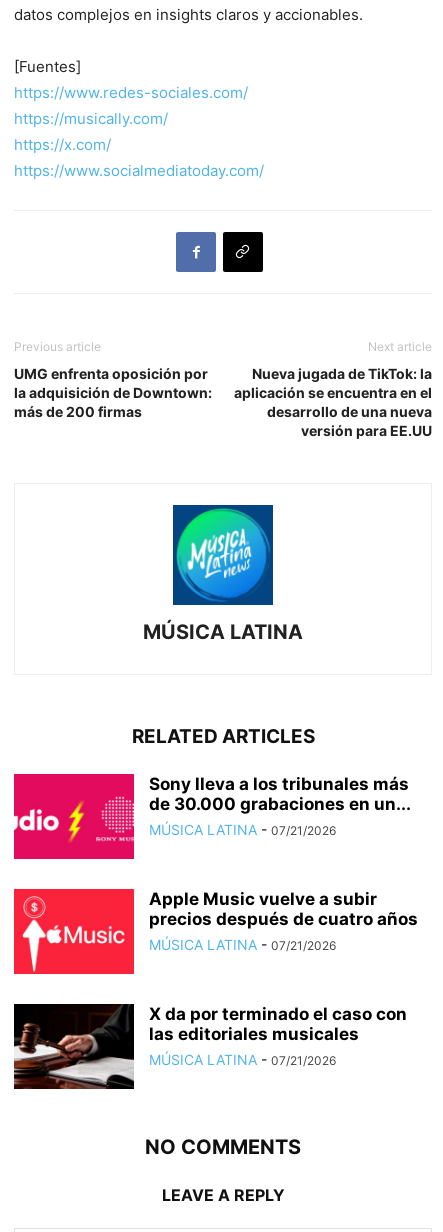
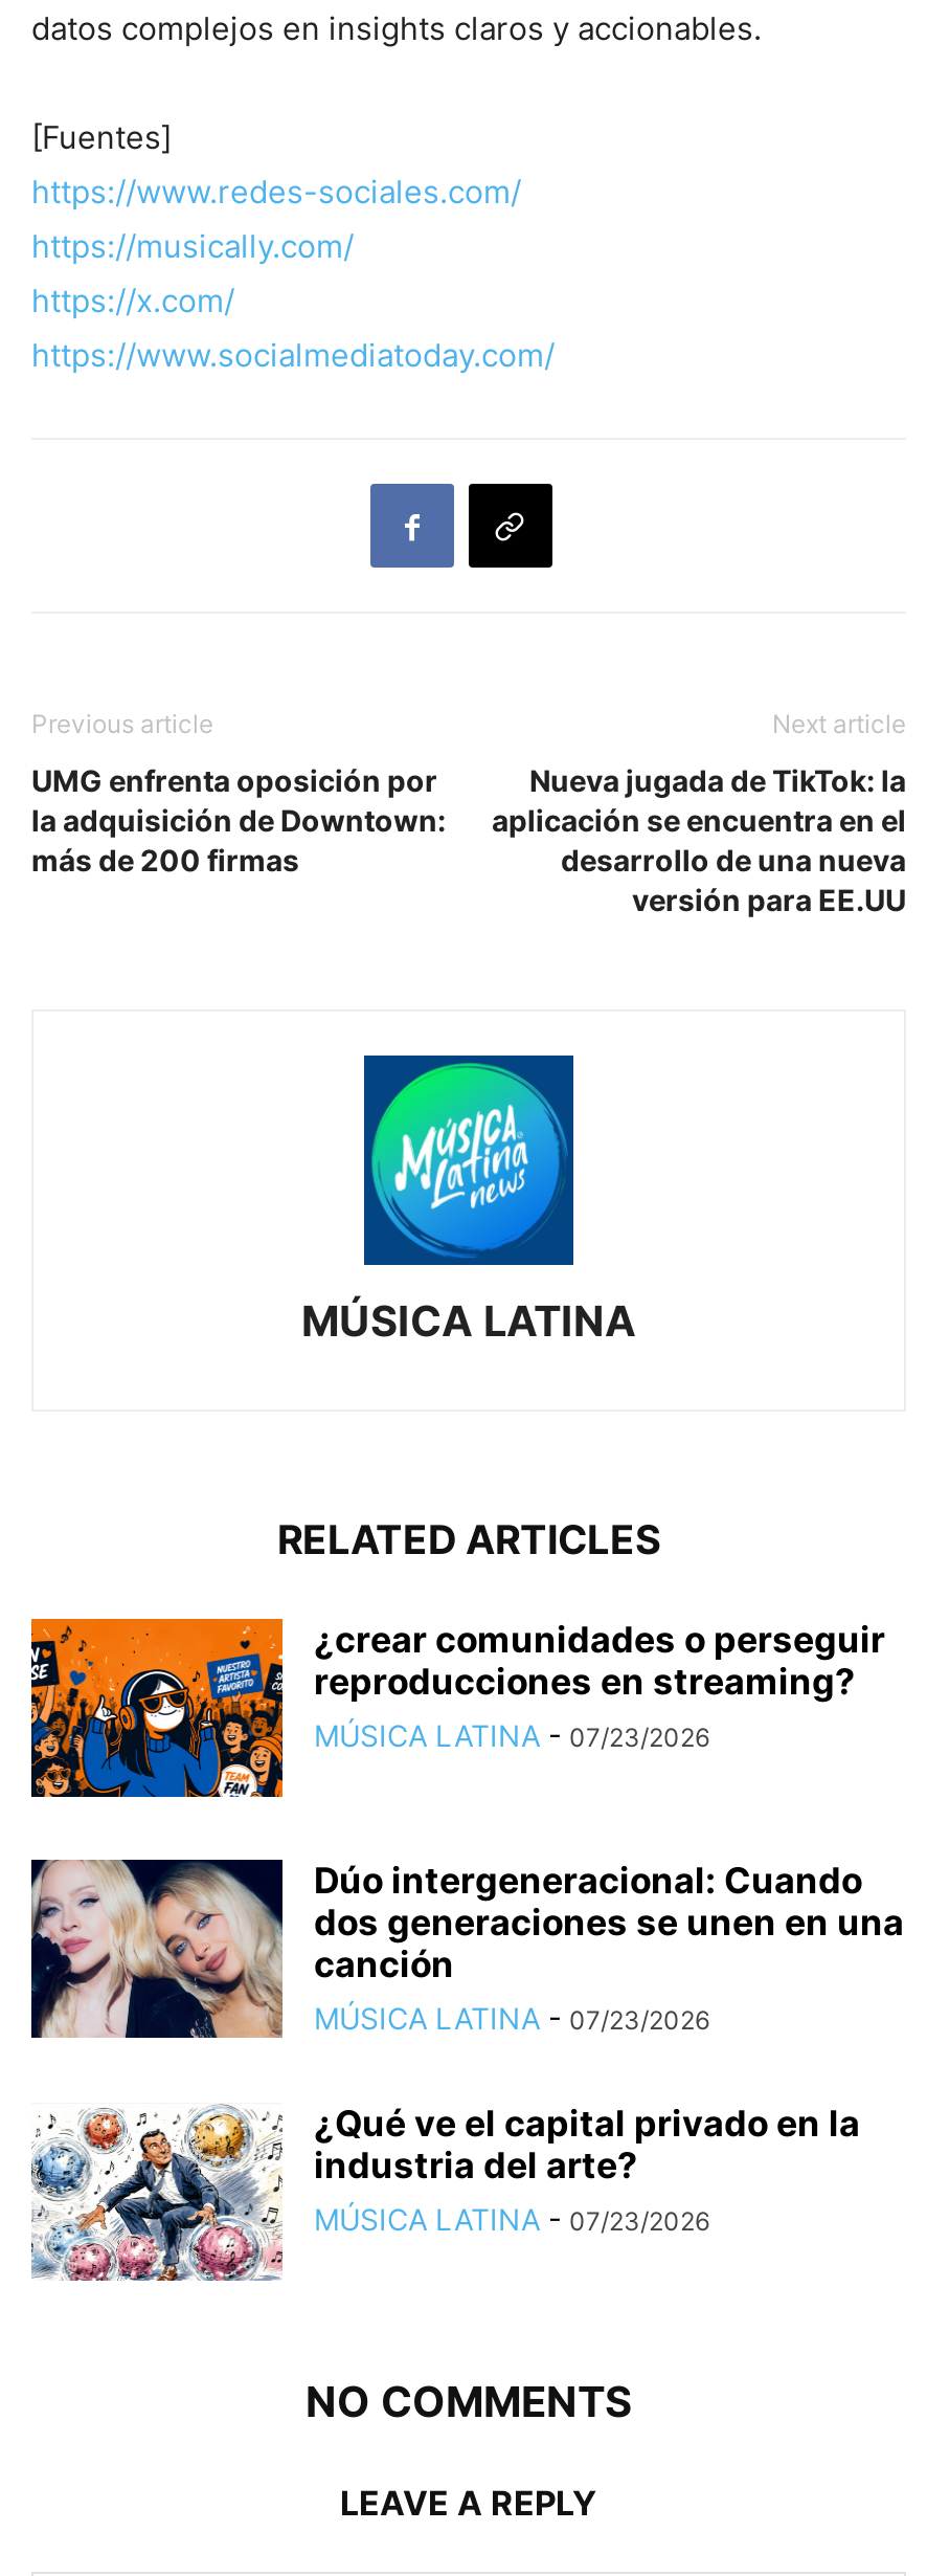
- [image]
- Sony lleva a los tribunales más
- de 30.000 grabaciones en un...
- MÚSICA LATINA - 07/21/2026
+ [image]
+ ¿crear comunidades o perseguir
+ reproducciones en streaming?
+ MÚSICA LATINA - 07/23/2026

- [image]
- Apple Music vuelve a subir
- precios después de cuatro años
- MÚSICA LATINA - 07/21/2026
+ [image]
+ Dúo intergeneracional: Cuando
+ dos generaciones se unen en una
+ canción
+ MÚSICA LATINA - 07/23/2026

- [image]
- X da por terminado el caso con
- las editoriales musicales
- MÚSICA LATINA - 07/21/2026
+ [image]
+ ¿Qué ve el capital privado en la
+ industria del arte?
+ MÚSICA LATINA - 07/23/2026
